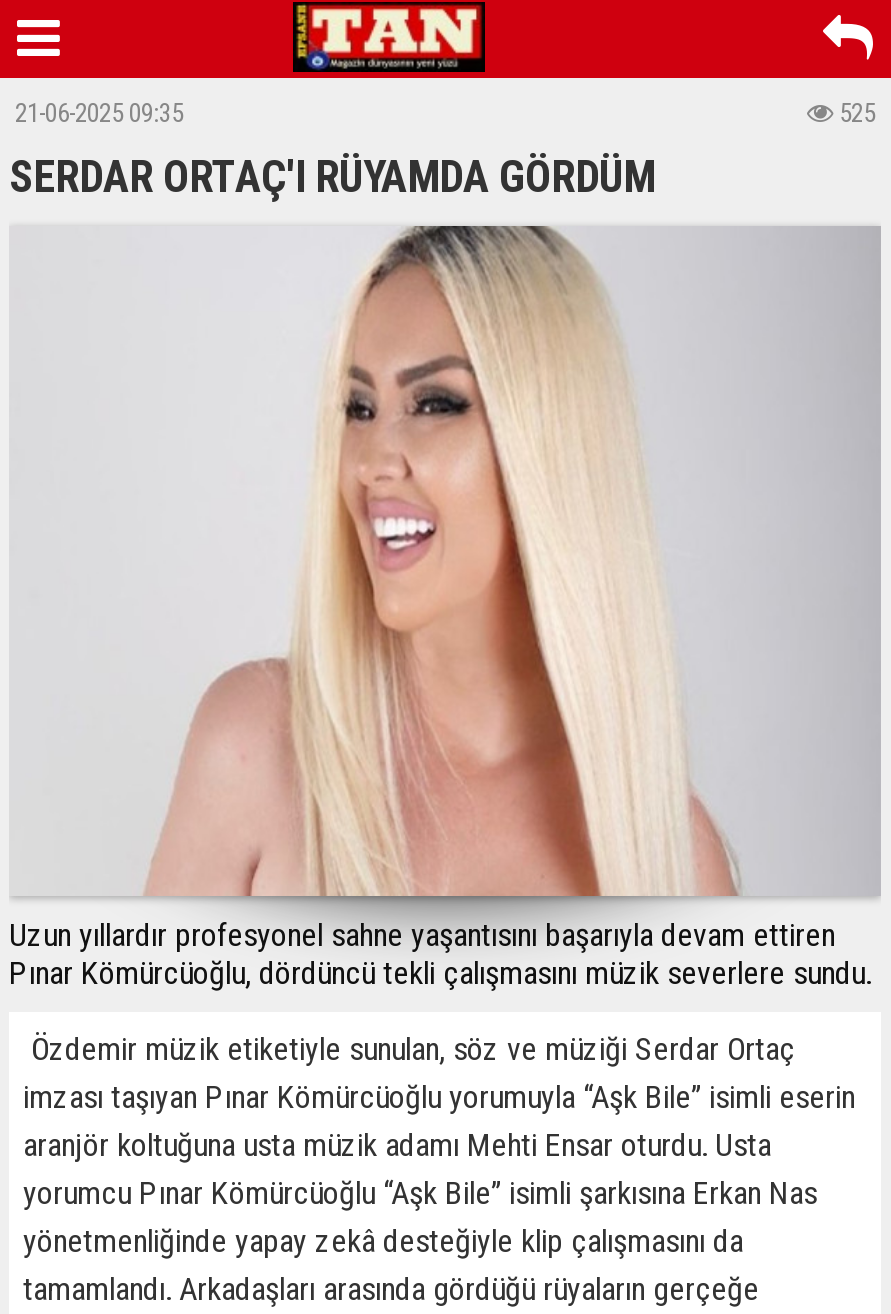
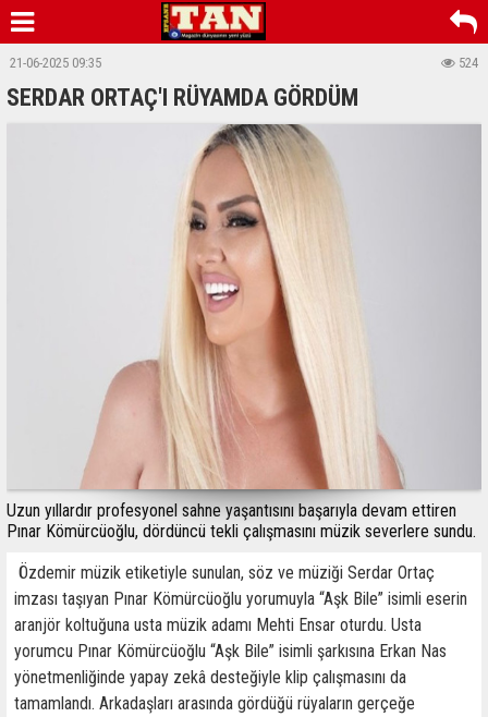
- 525
+ 524
